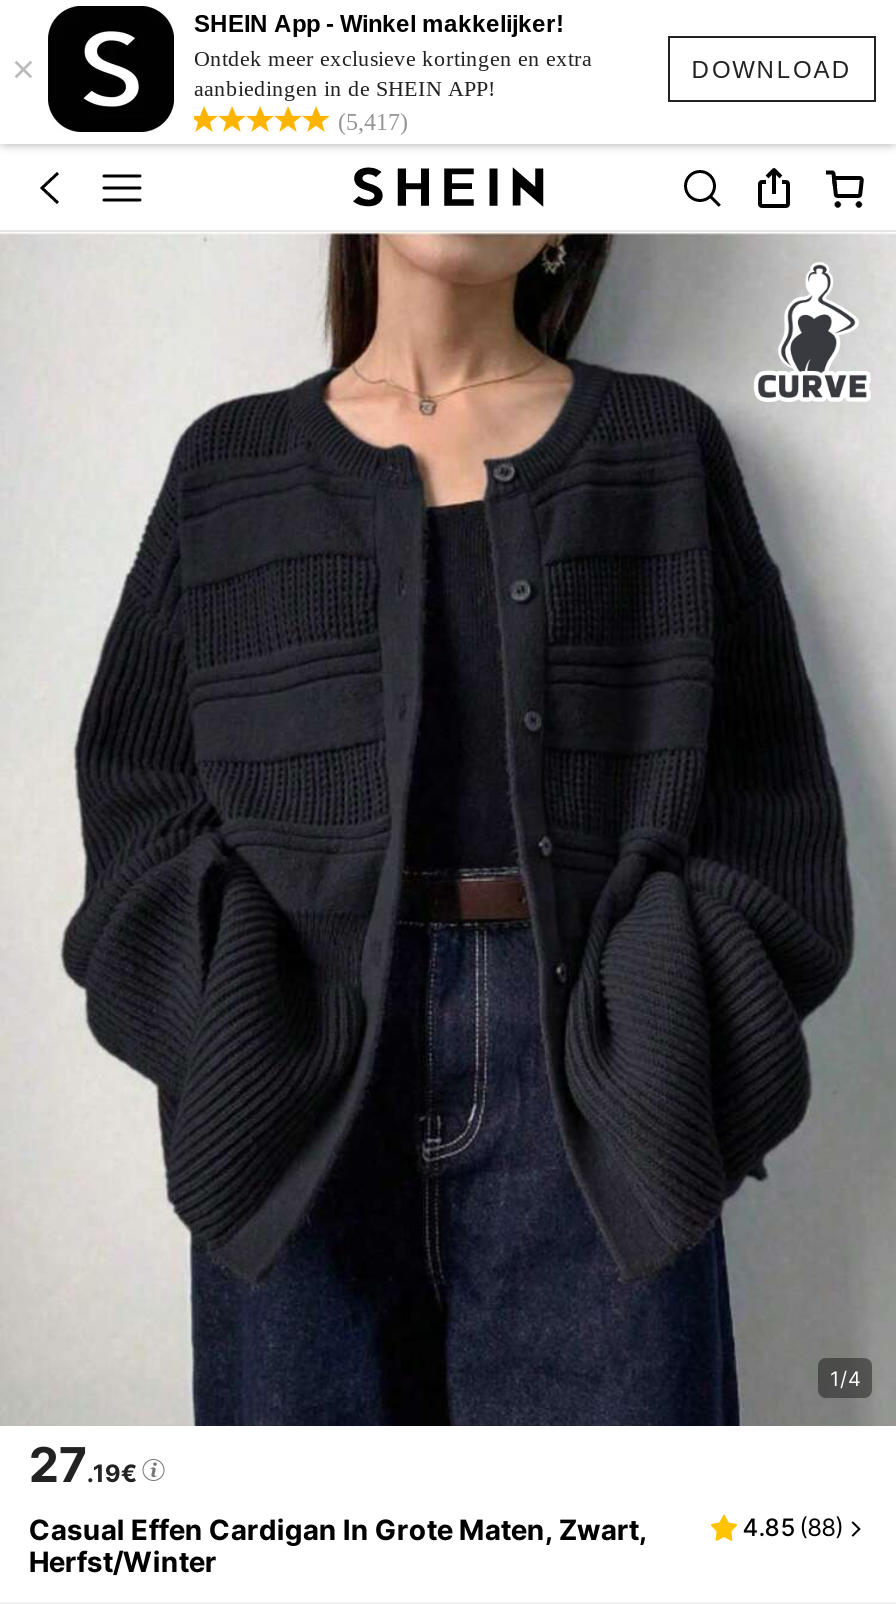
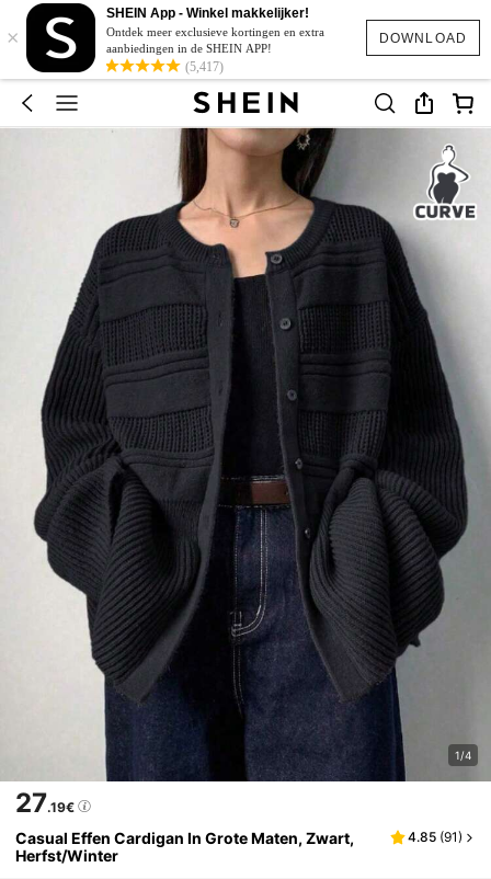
- 4.85 (88)
+ 4.85 (91)
